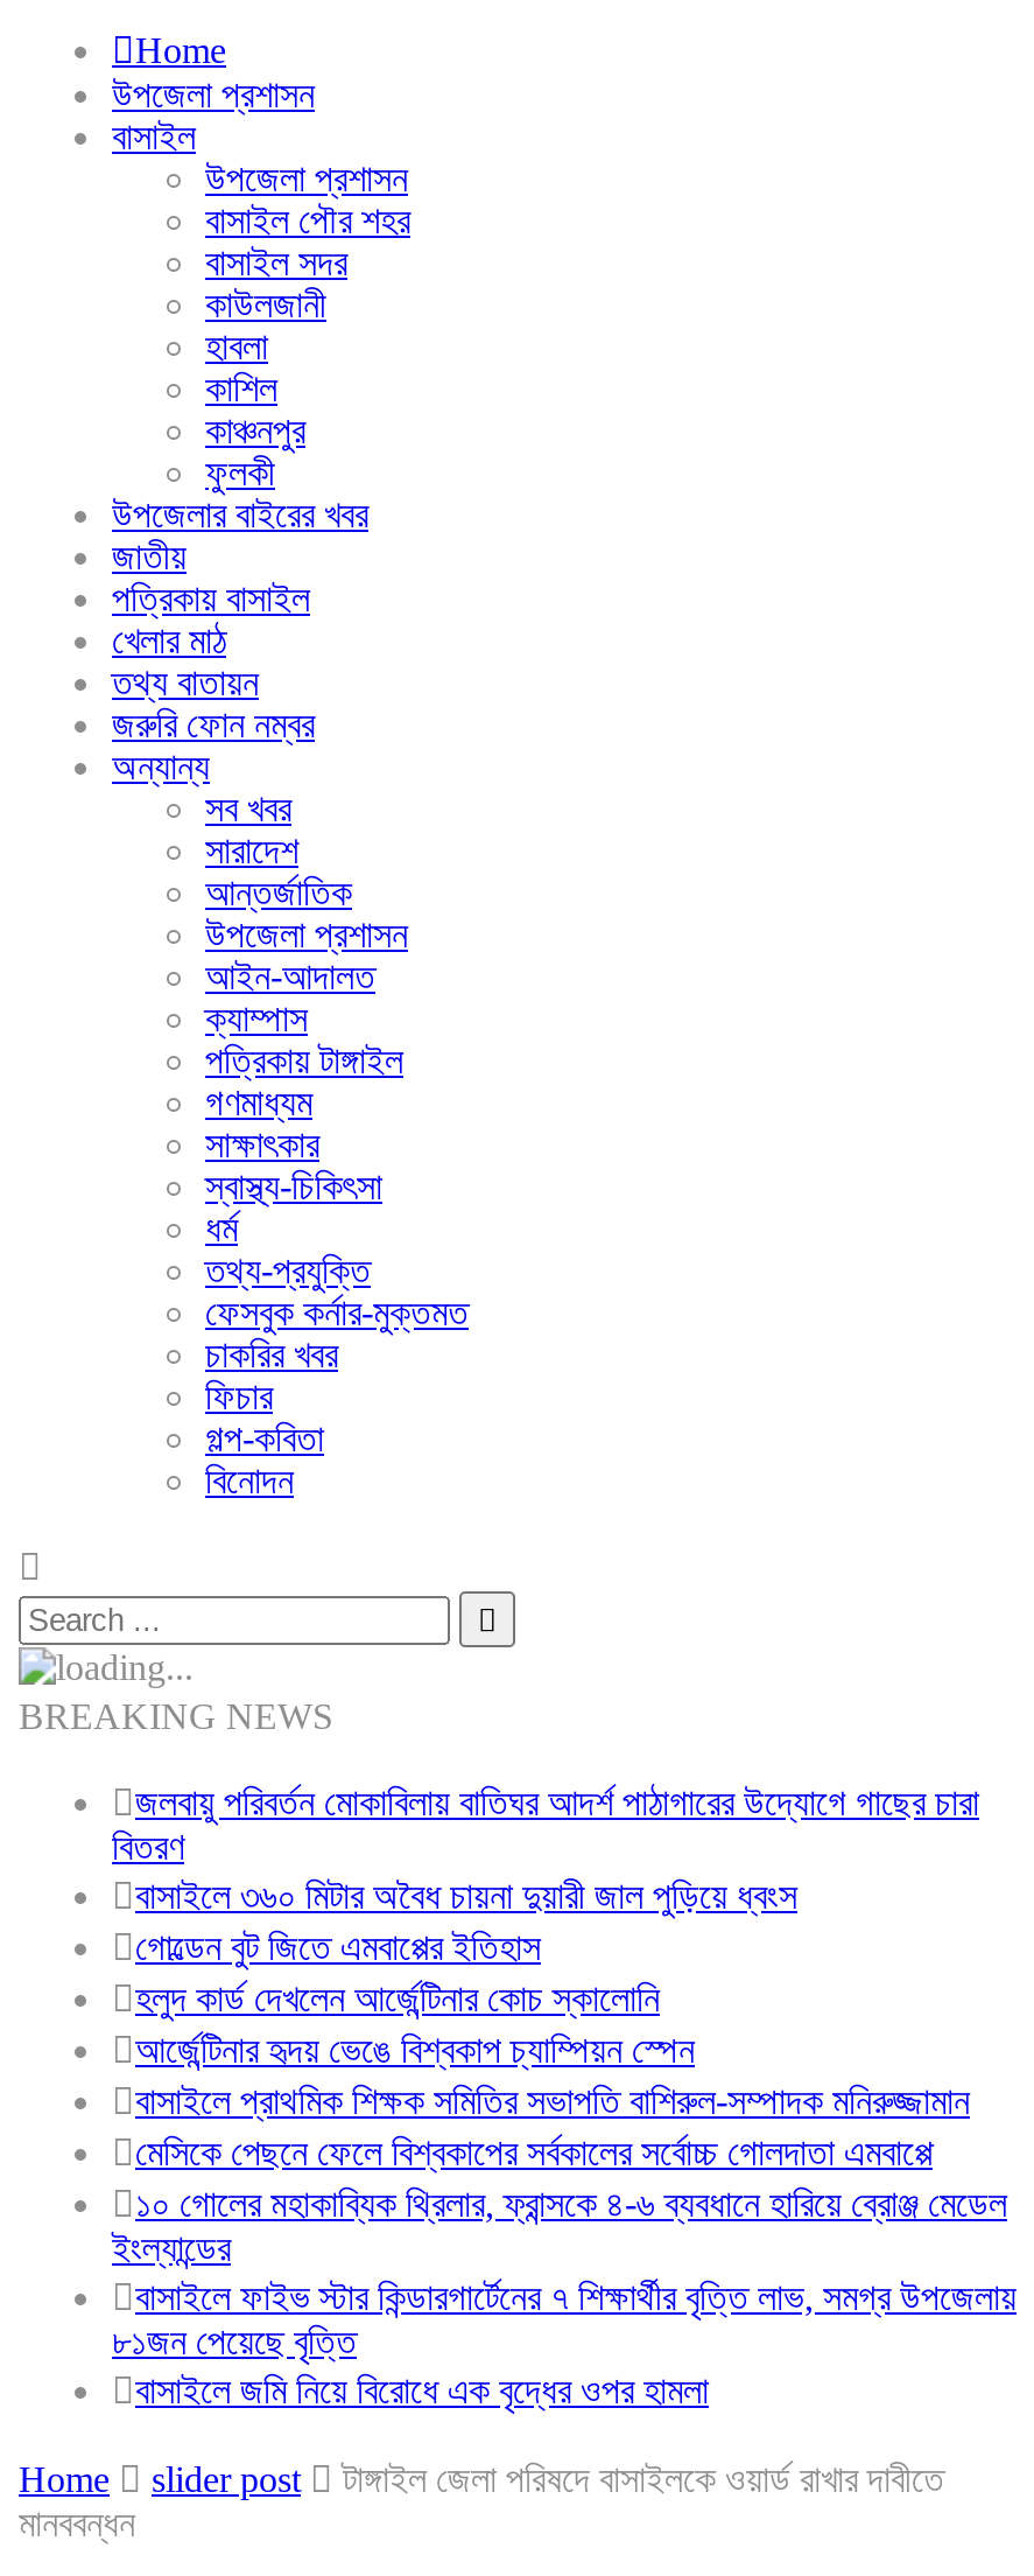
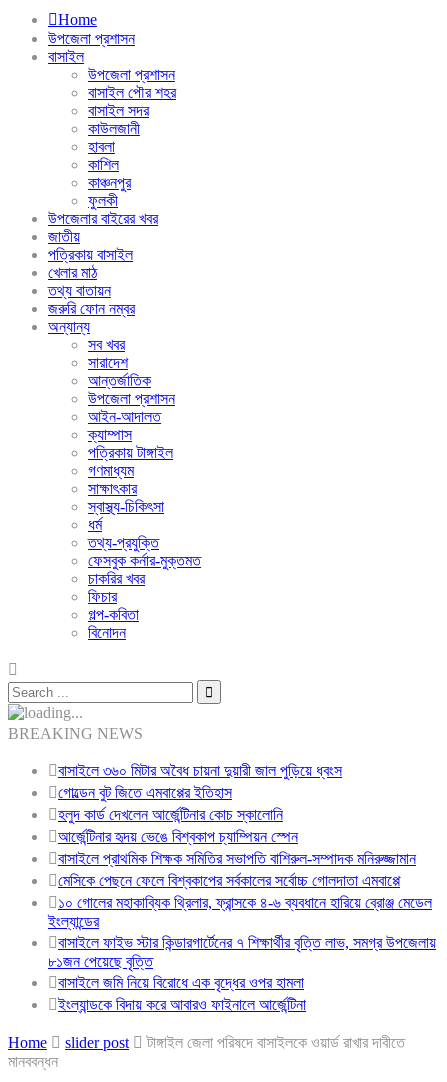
- জলবায়ু পরিবর্তন মোকাবিলায় বাতিঘর আদর্শ পাঠাগারের উদ্যোগে গাছের চারা
- বিতরণ

moved up: বাসাইলে ৩৬০ মিটার অবৈধ চায়না দুয়ারী জাল পুড়িয়ে ধ্বংস | গোল্ডেন বুট জিতে এমবাপ্পের ইতিহাস | হলুদ কার্ড দেখলেন আর্জেন্টিনার কোচ স্কালোনি | ... | ৮১জন পেয়েছে বৃত্তি | বাসাইলে জমি নিয়ে বিরোধে এক বৃদ্ধের ওপর হামলা

+ ইংল্যান্ডকে বিদায় করে আবারও ফাইনালে আর্জেন্টিনা
